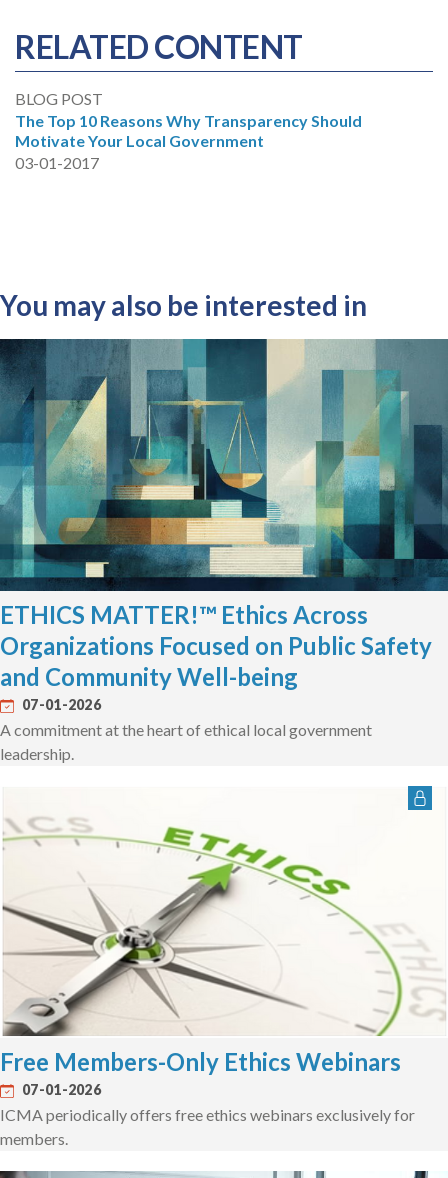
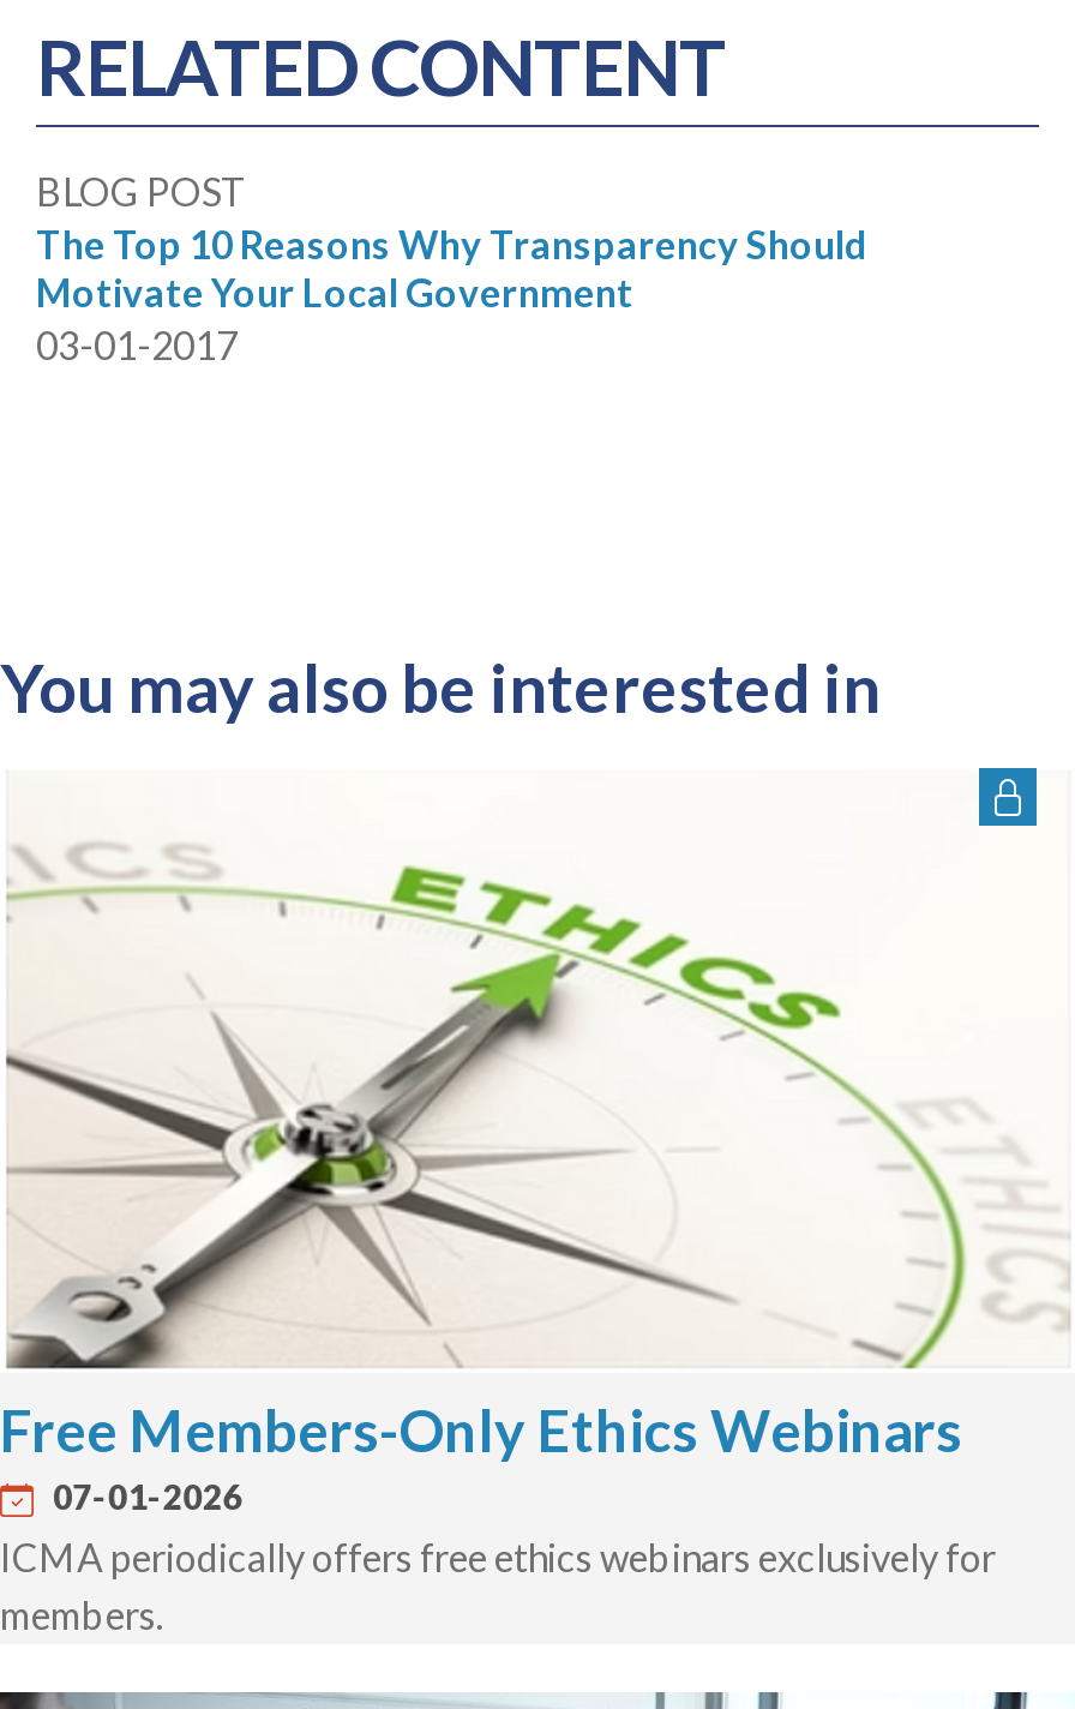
- [image]
- ETHICS MATTER!™ Ethics Across
- Organizations Focused on Public Safety
- and Community Well-being
- 07-01-2026
- A commitment at the heart of ethical local government
- leadership.
